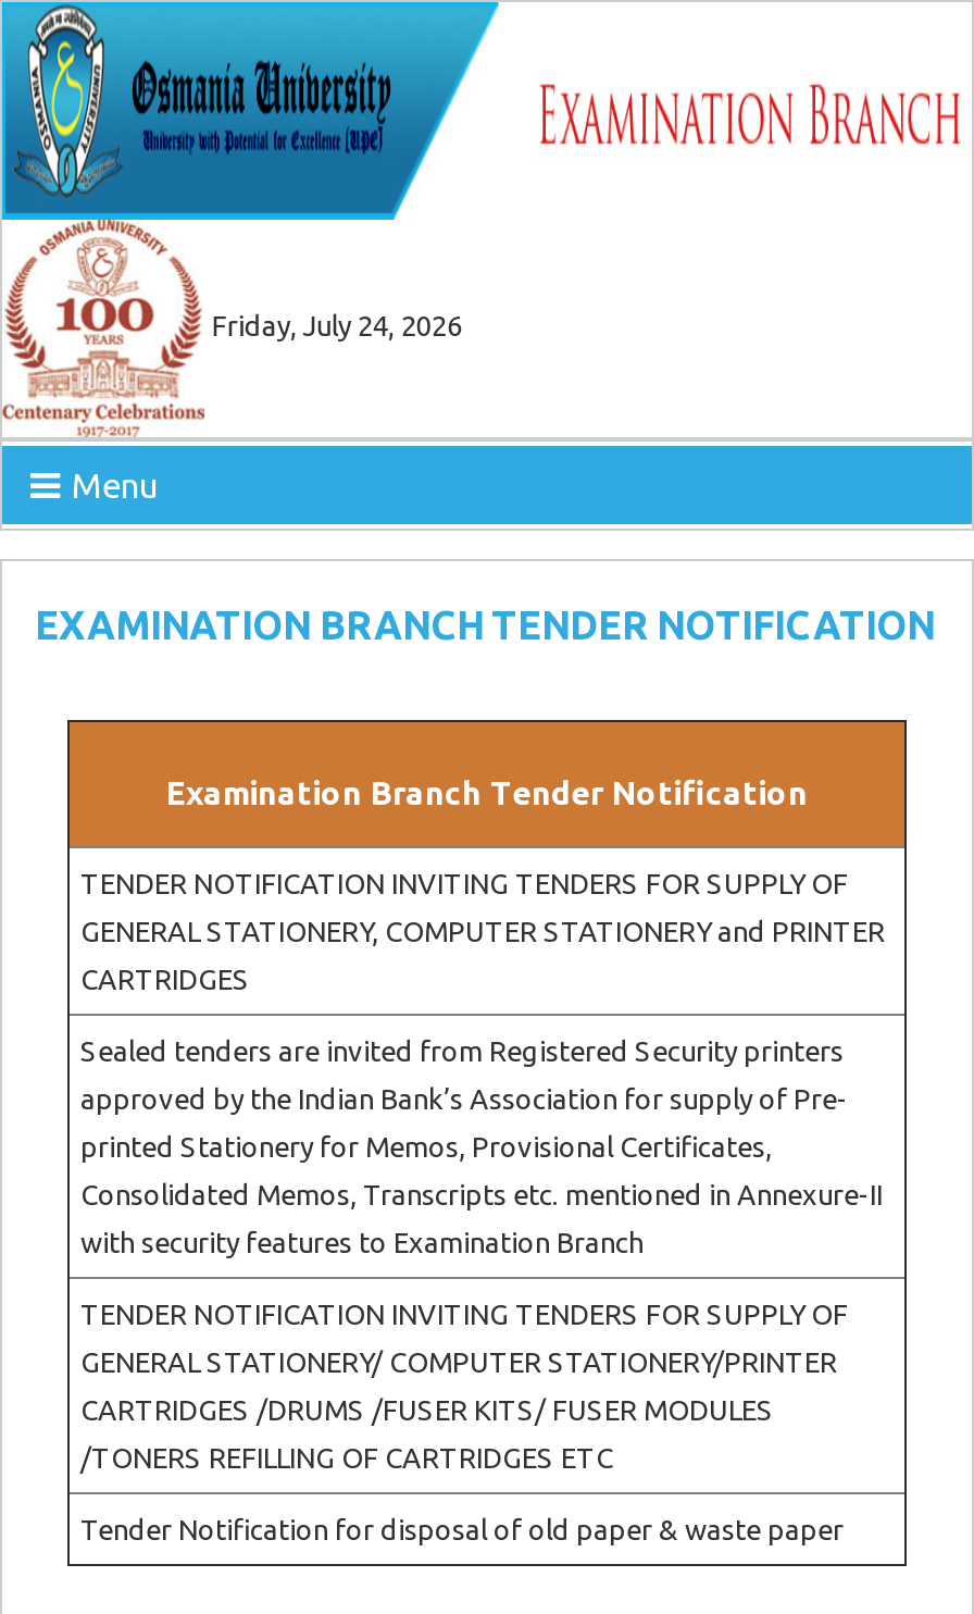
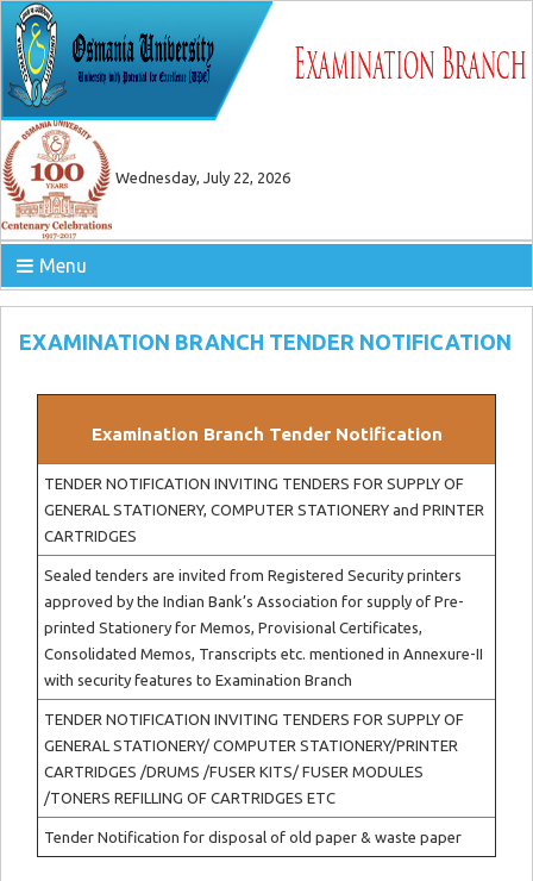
- Friday, July 24, 2026
+ Wednesday, July 22, 2026
